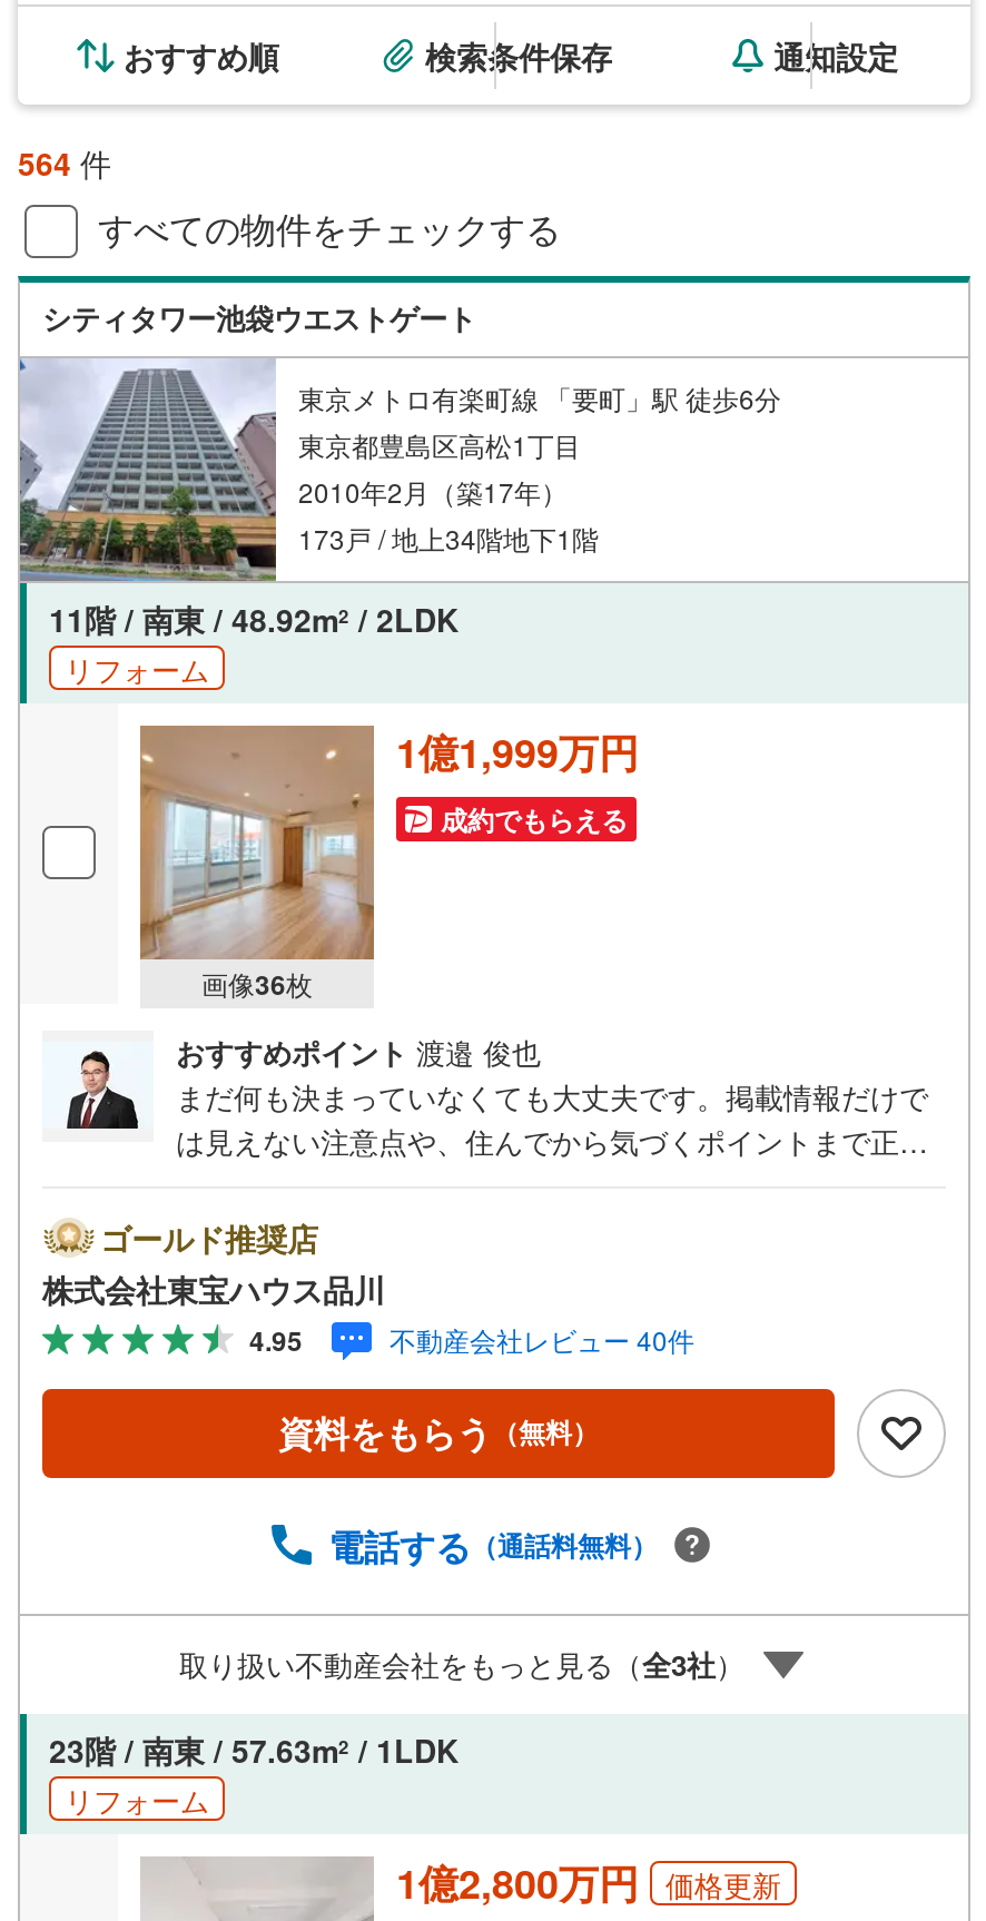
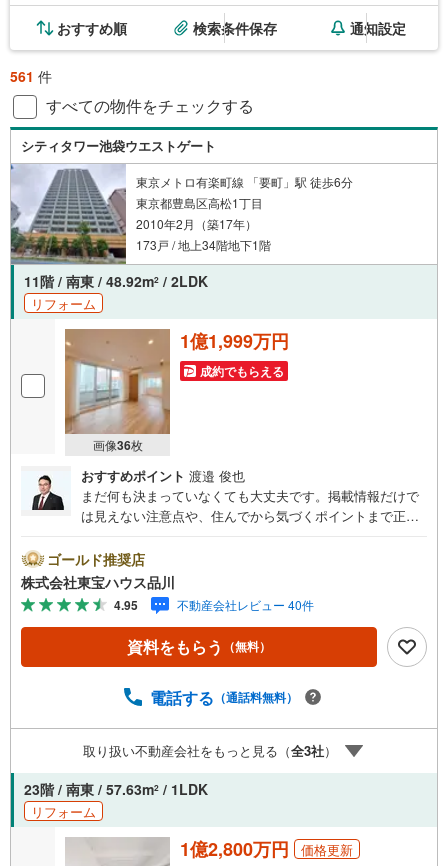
- 564件
+ 561件
